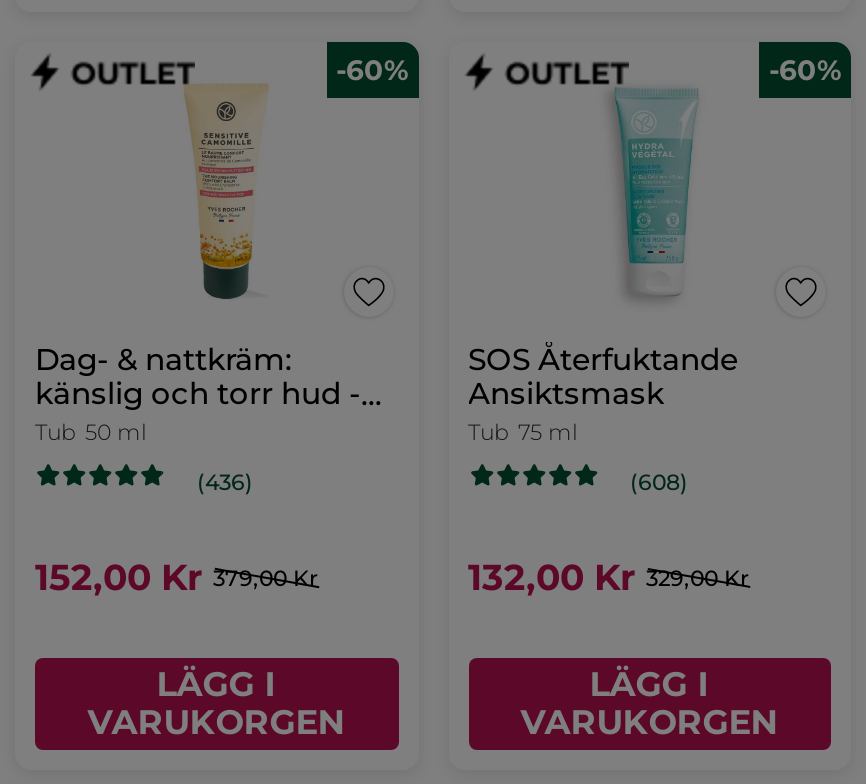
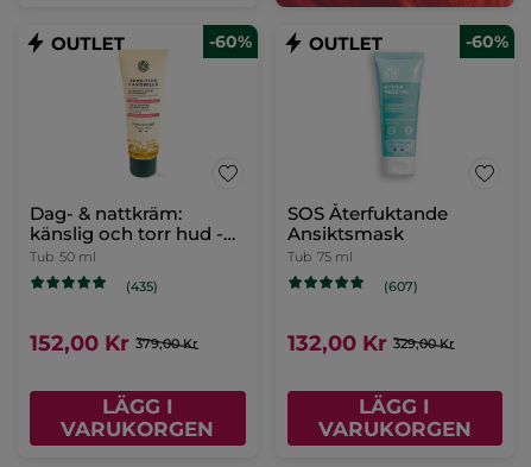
- (436)
+ (435)

- (608)
+ (607)
